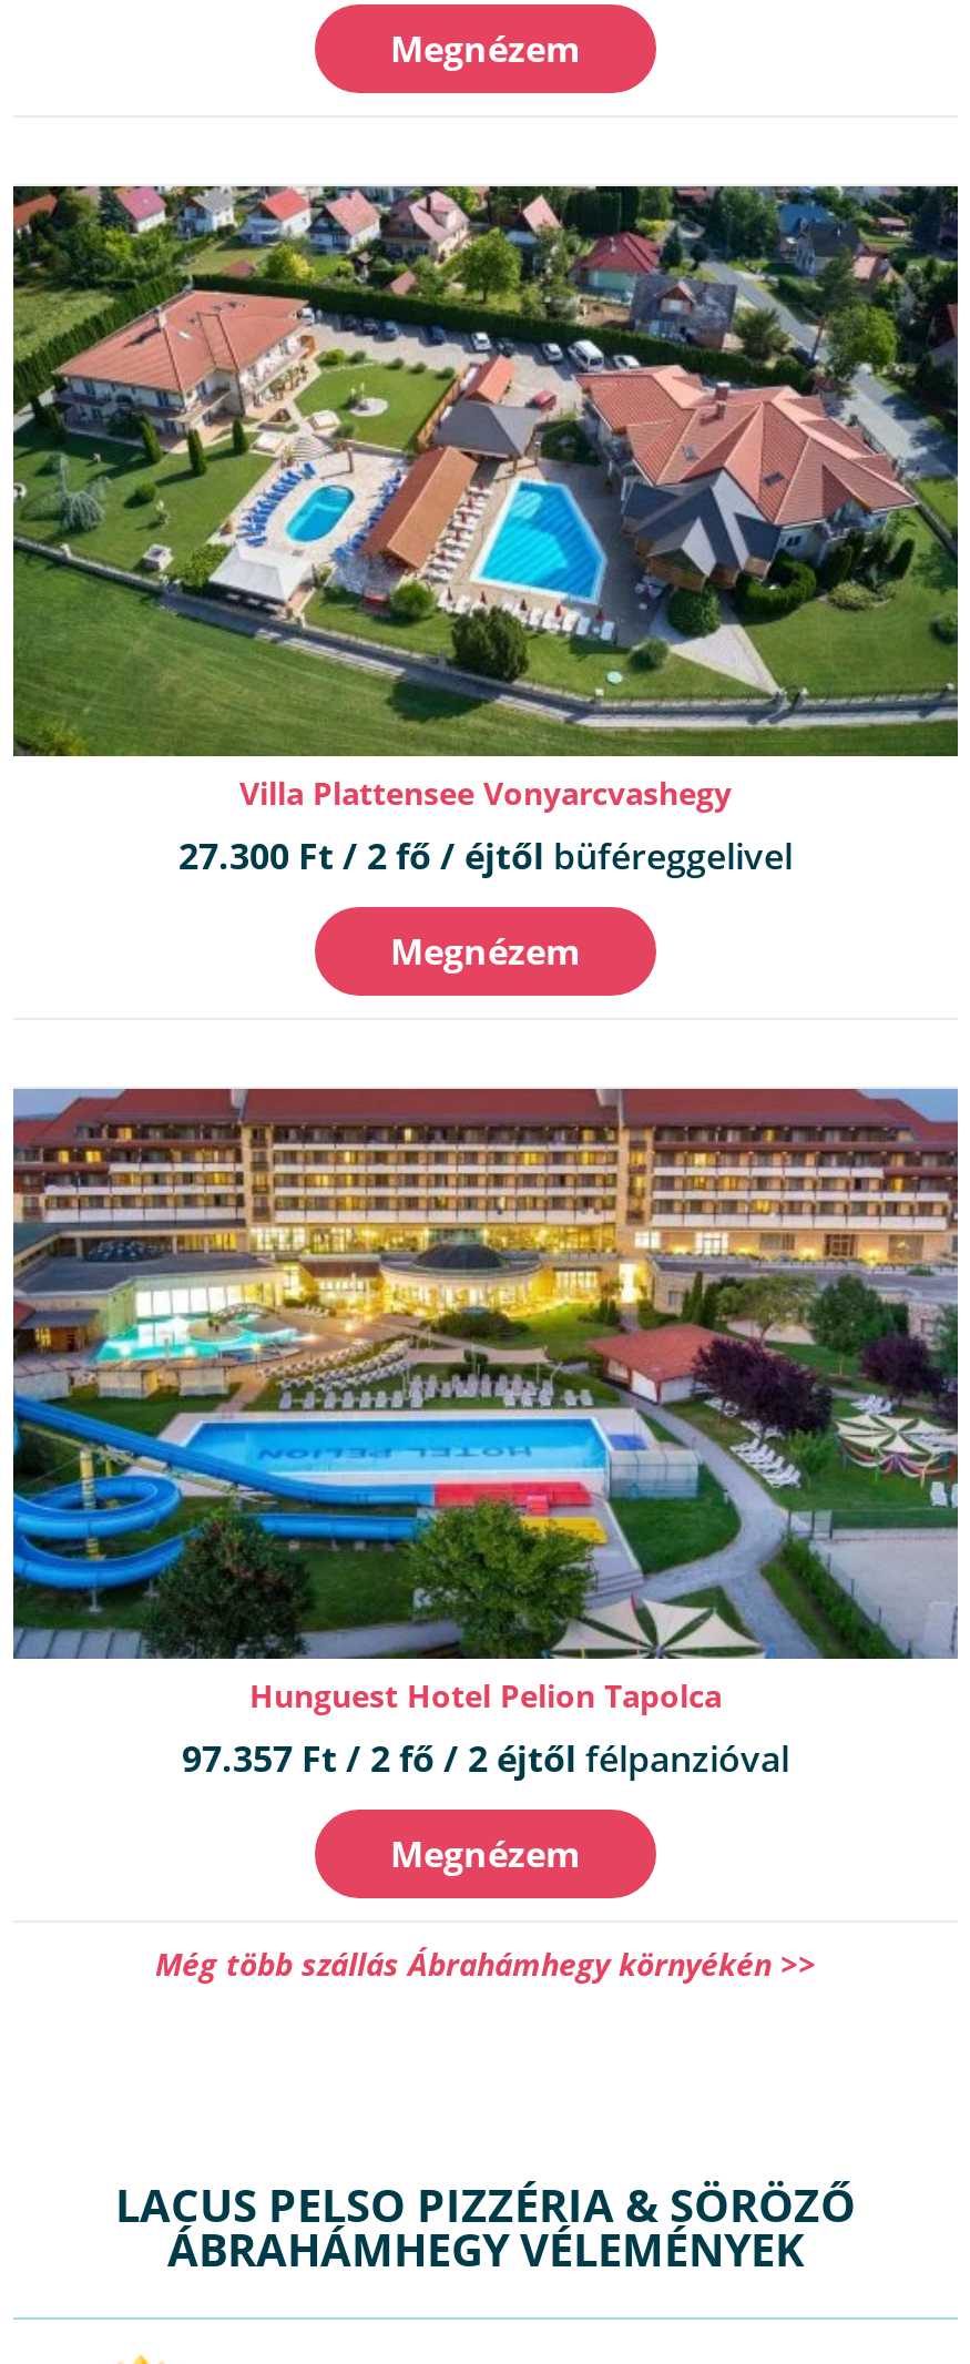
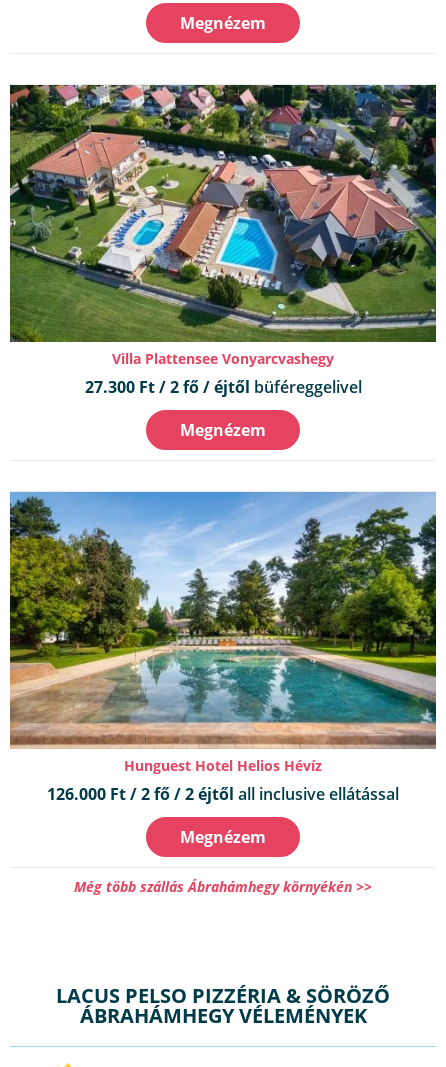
- [image]
- Hunguest Hotel Pelion Tapolca
- 97.357 Ft / 2 fő / 2 éjtől félpanzióval
+ [image]
+ Hunguest Hotel Helios Hévíz
+ 126.000 Ft / 2 fő / 2 éjtől all inclusive ellátással
